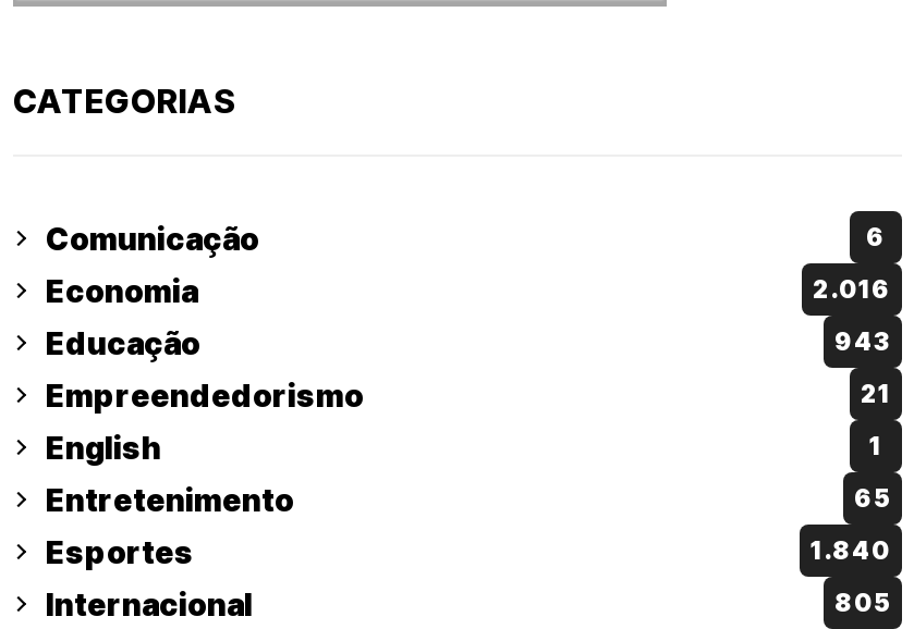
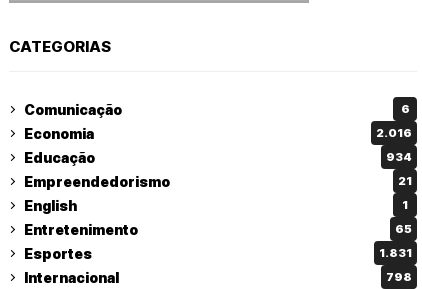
- 943
+ 934

- 1.840
+ 1.831

- 805
+ 798
